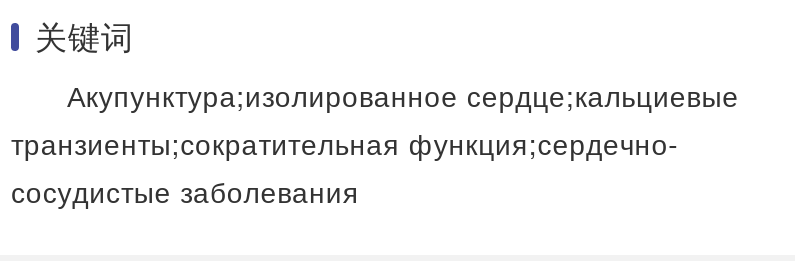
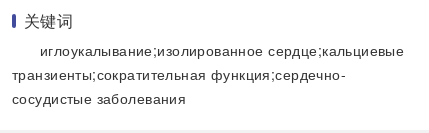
- Акупунктура;изолированное сердце;кальциевые
+ иглоукалывание;изолированное сердце;кальциевые
